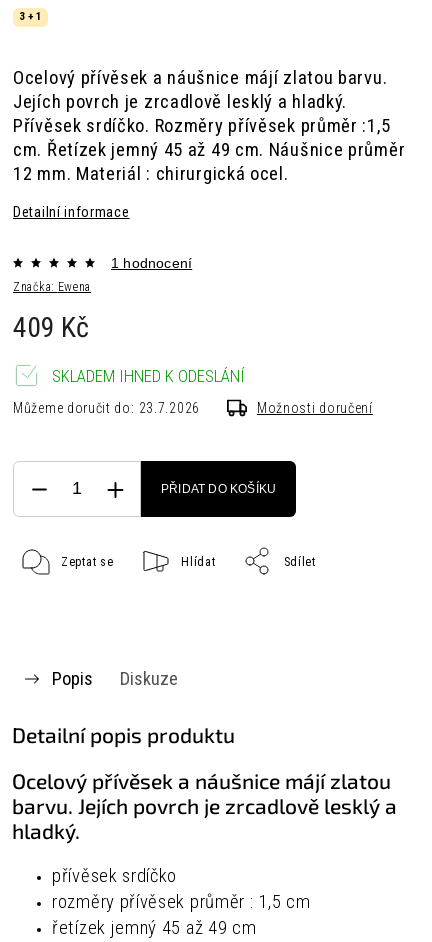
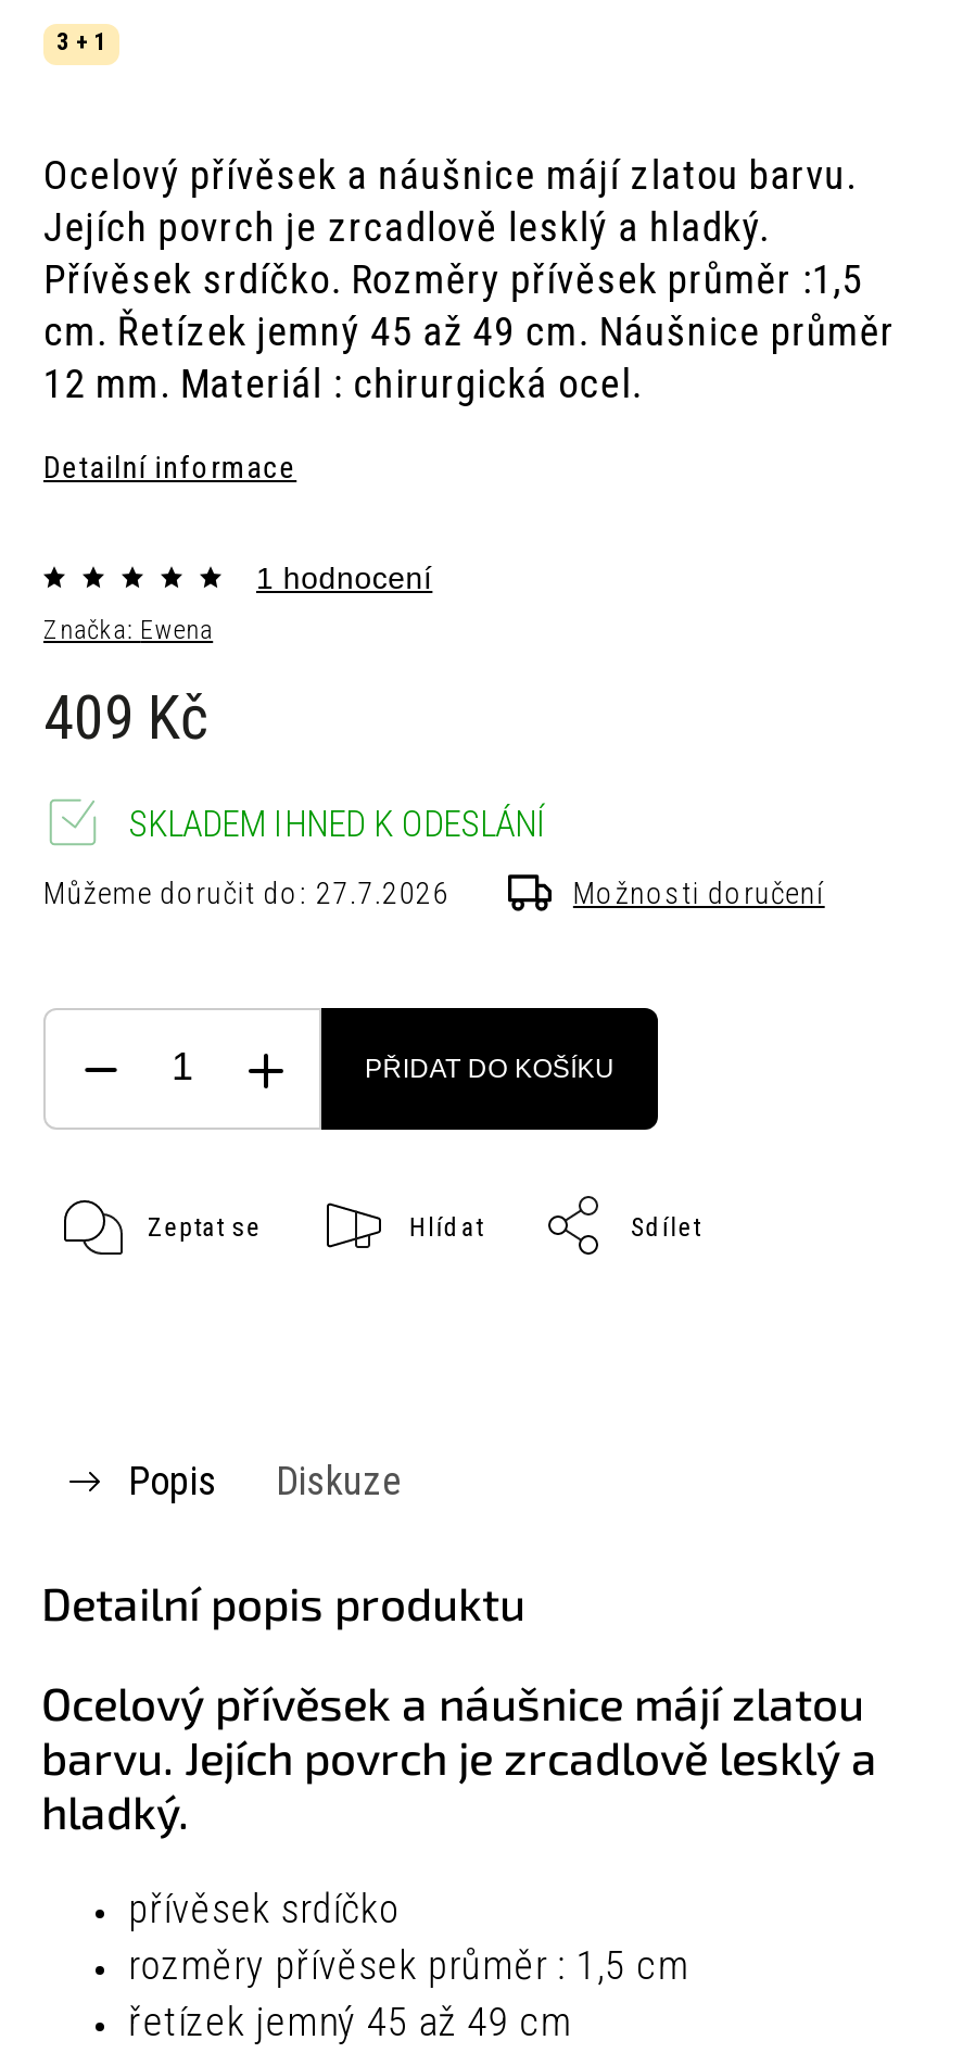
- Můžeme doručit do: 23.7.2026
+ Můžeme doručit do: 27.7.2026
